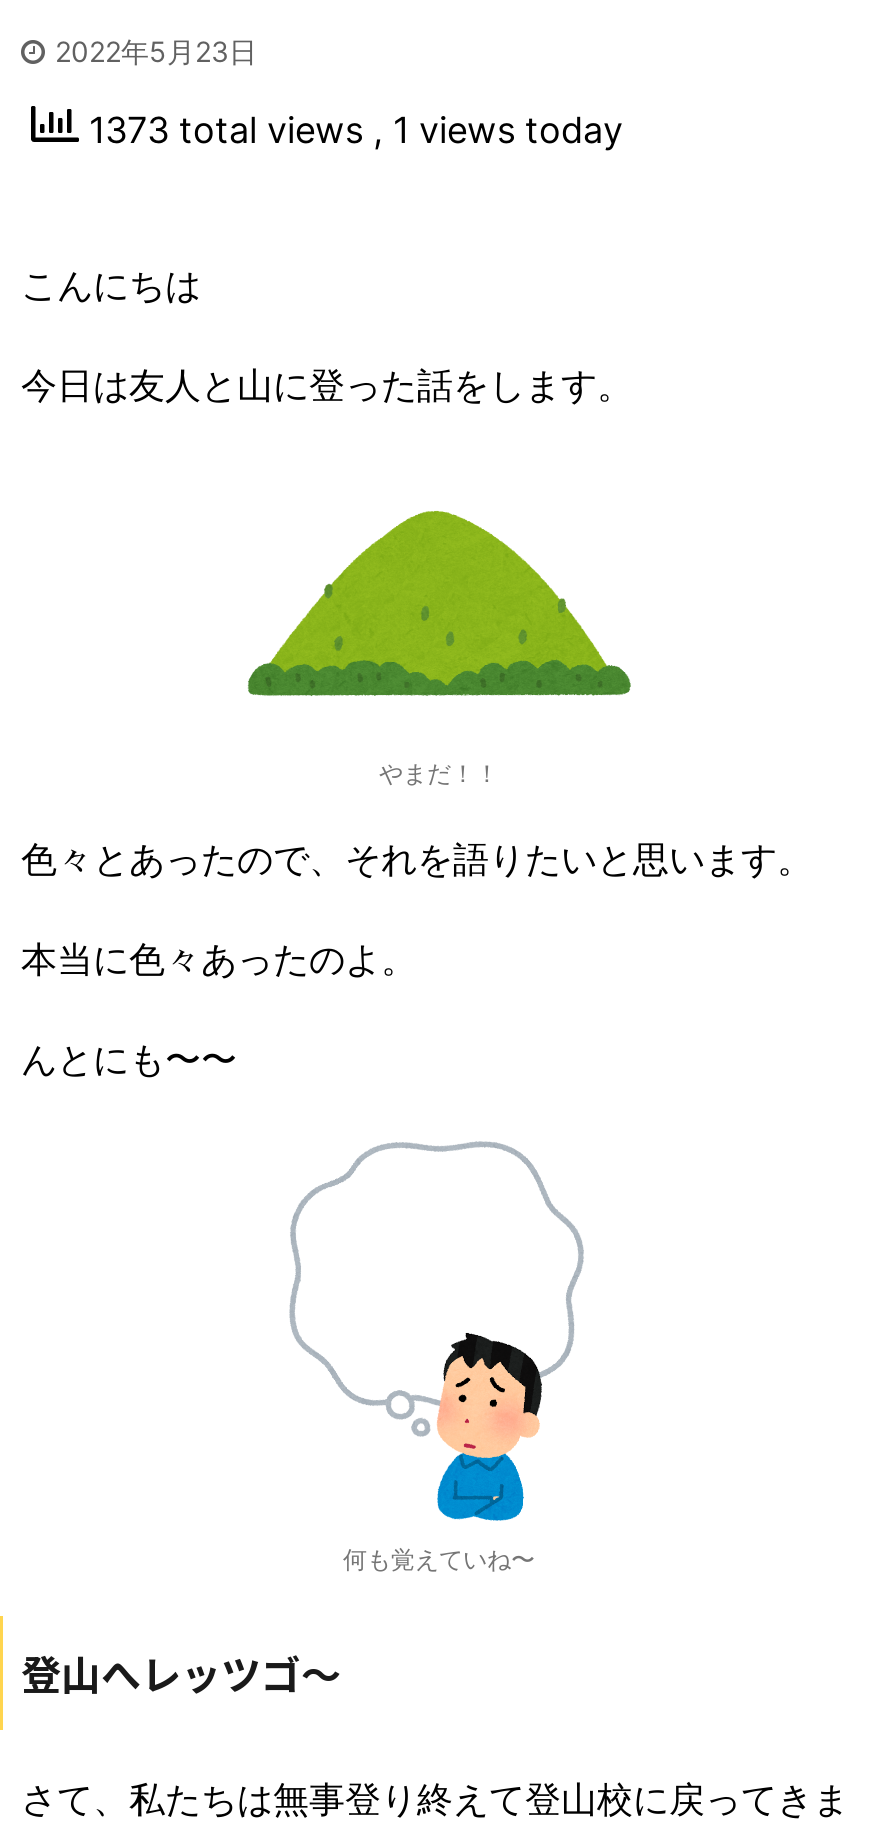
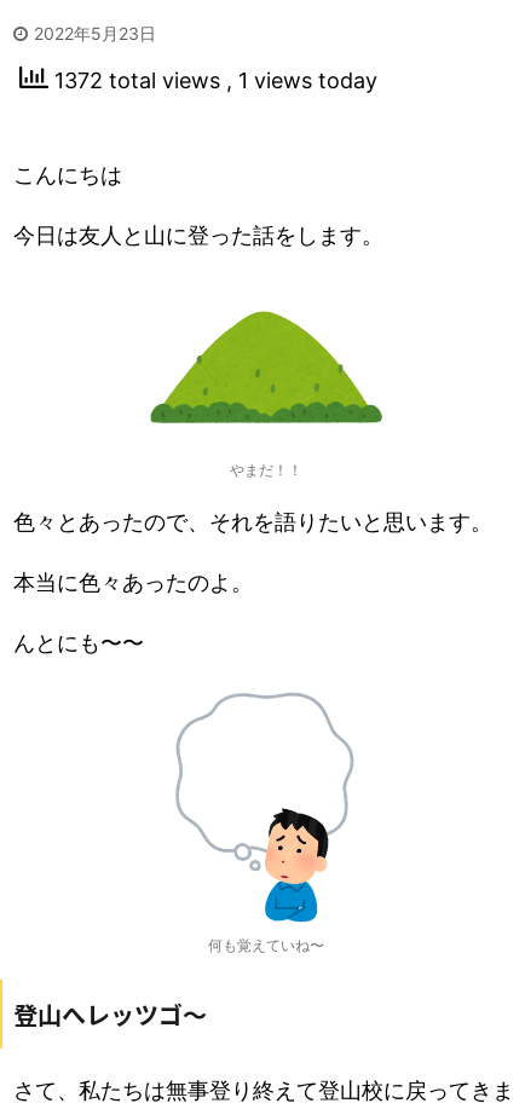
- 1373 total views, 1 views today
+ 1372 total views, 1 views today
